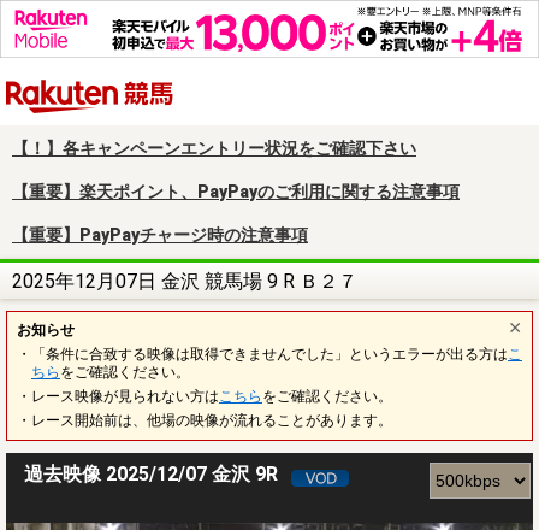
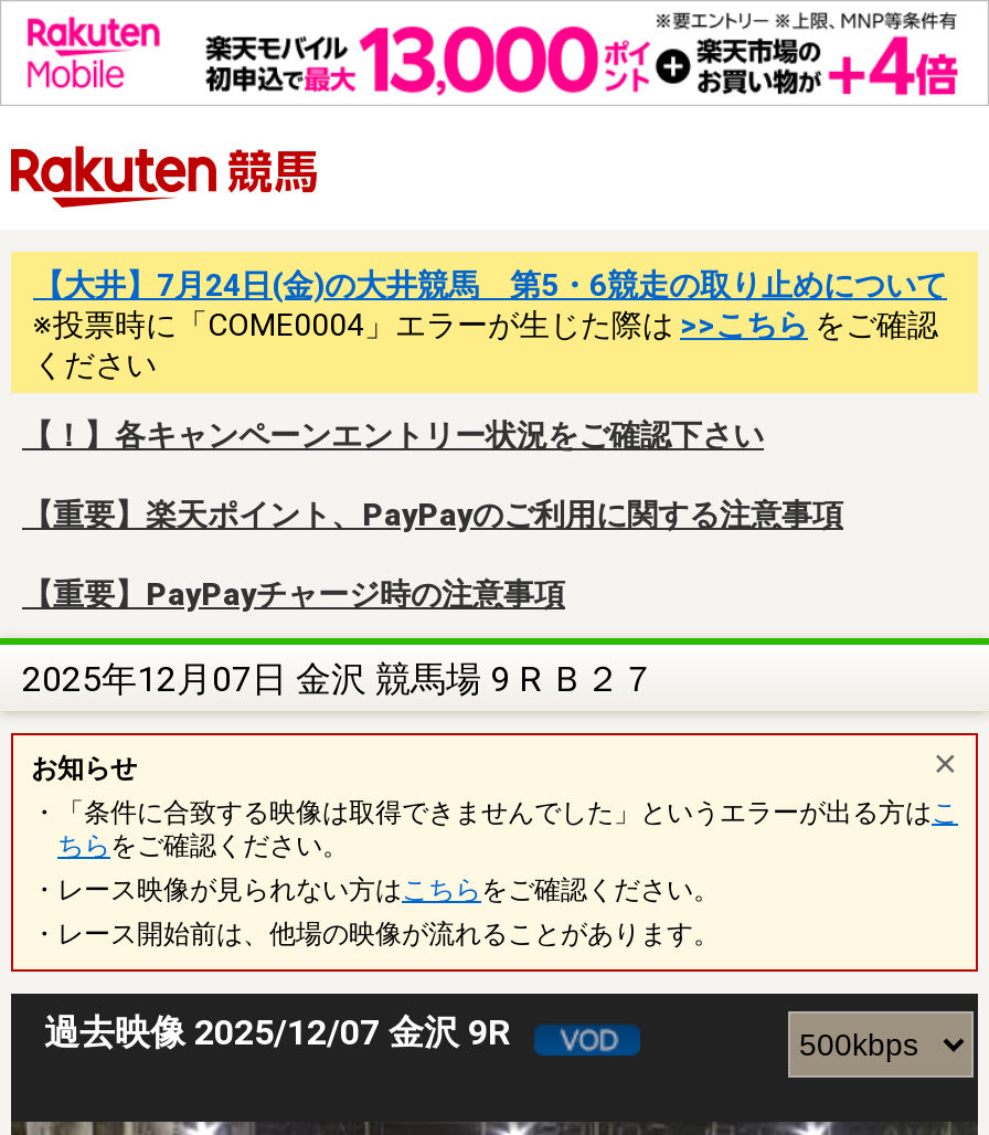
+ 【大井】7月24日(金)の大井競馬 第5・6競走の取り止めについて
+ ※投票時に「COME0004」エラーが生じた際は>>こちらをご確認
+ ください
